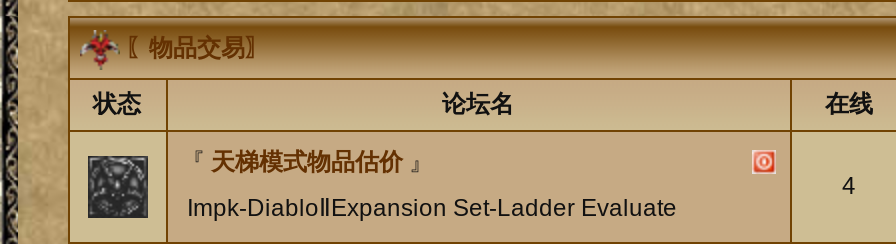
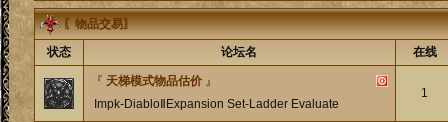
- 4
+ 1
